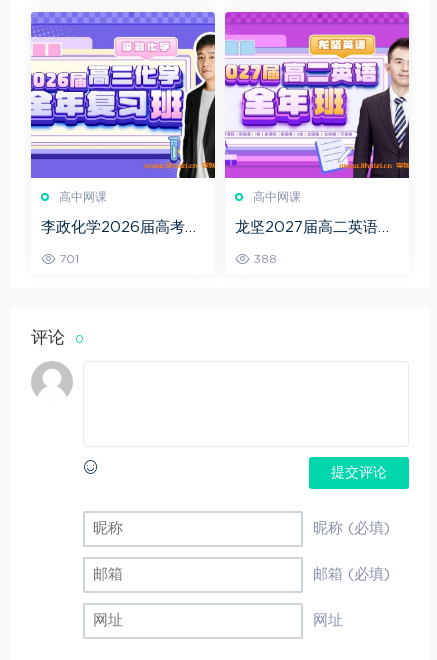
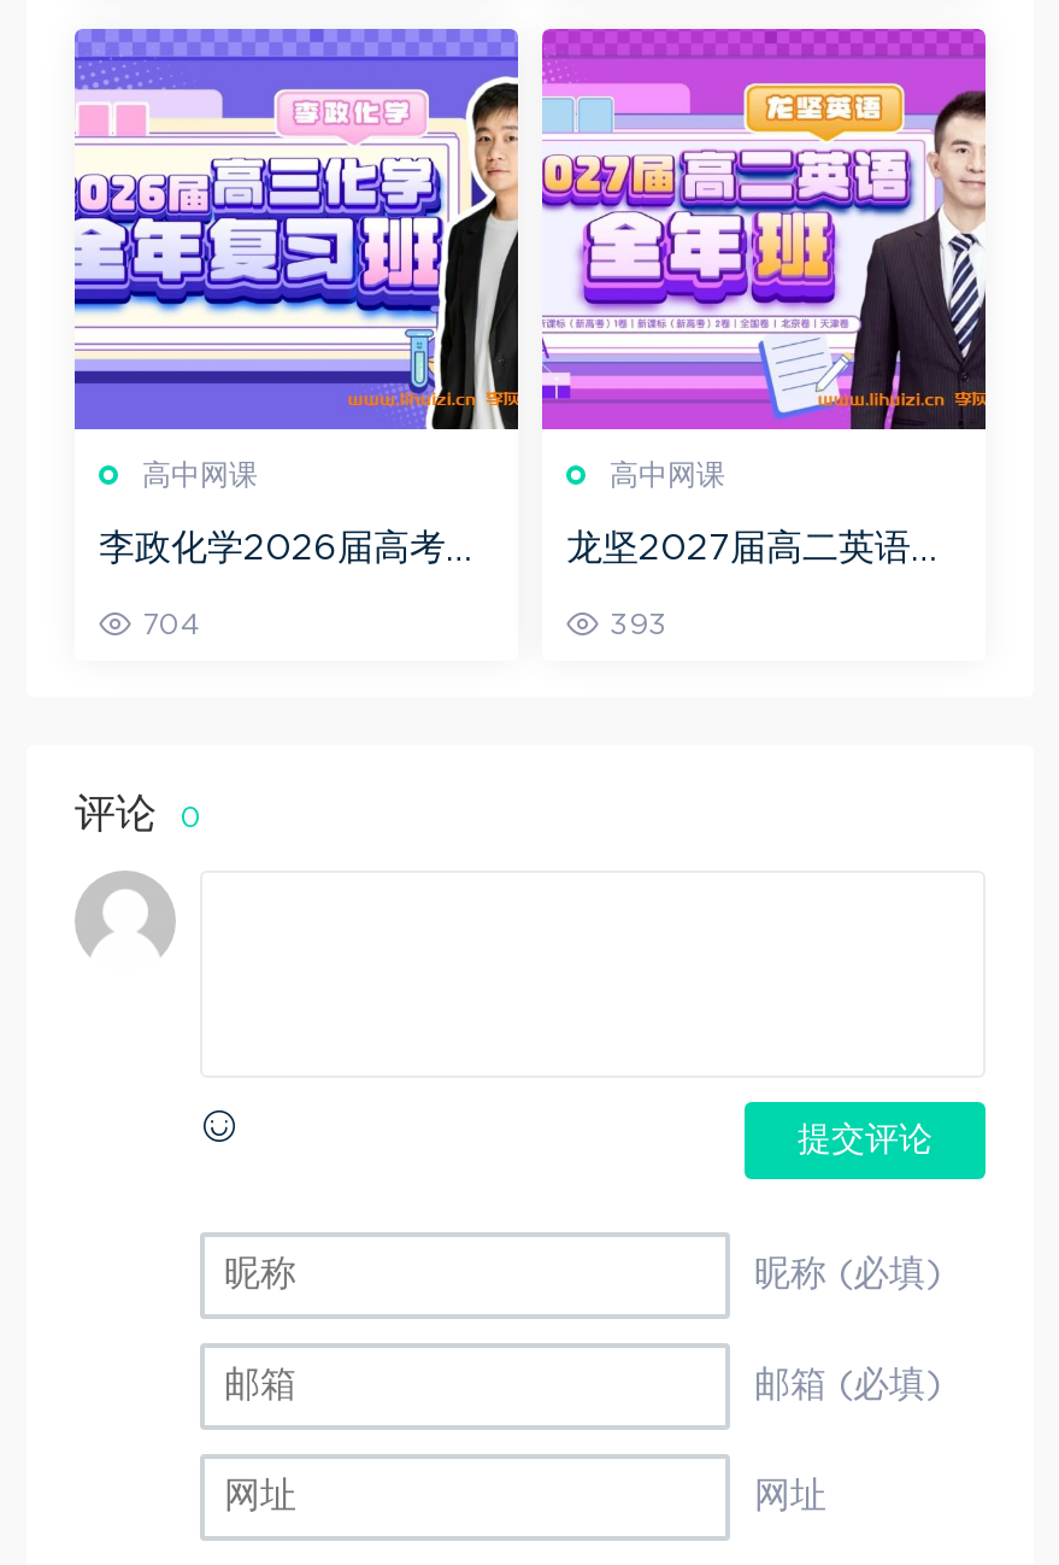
- 701
+ 704

- 388
+ 393
